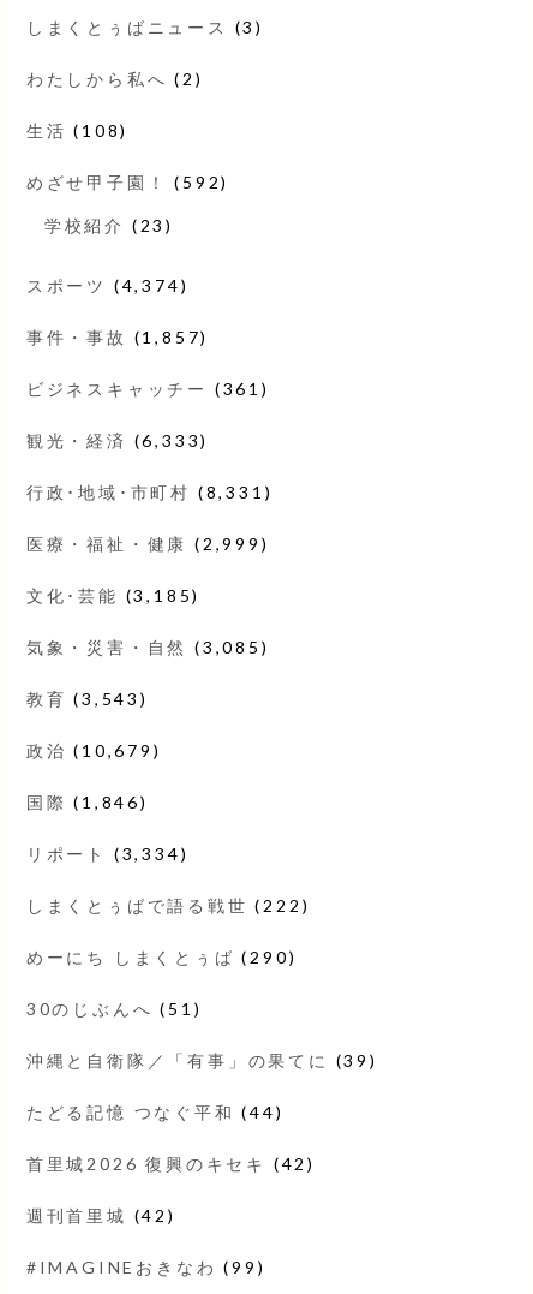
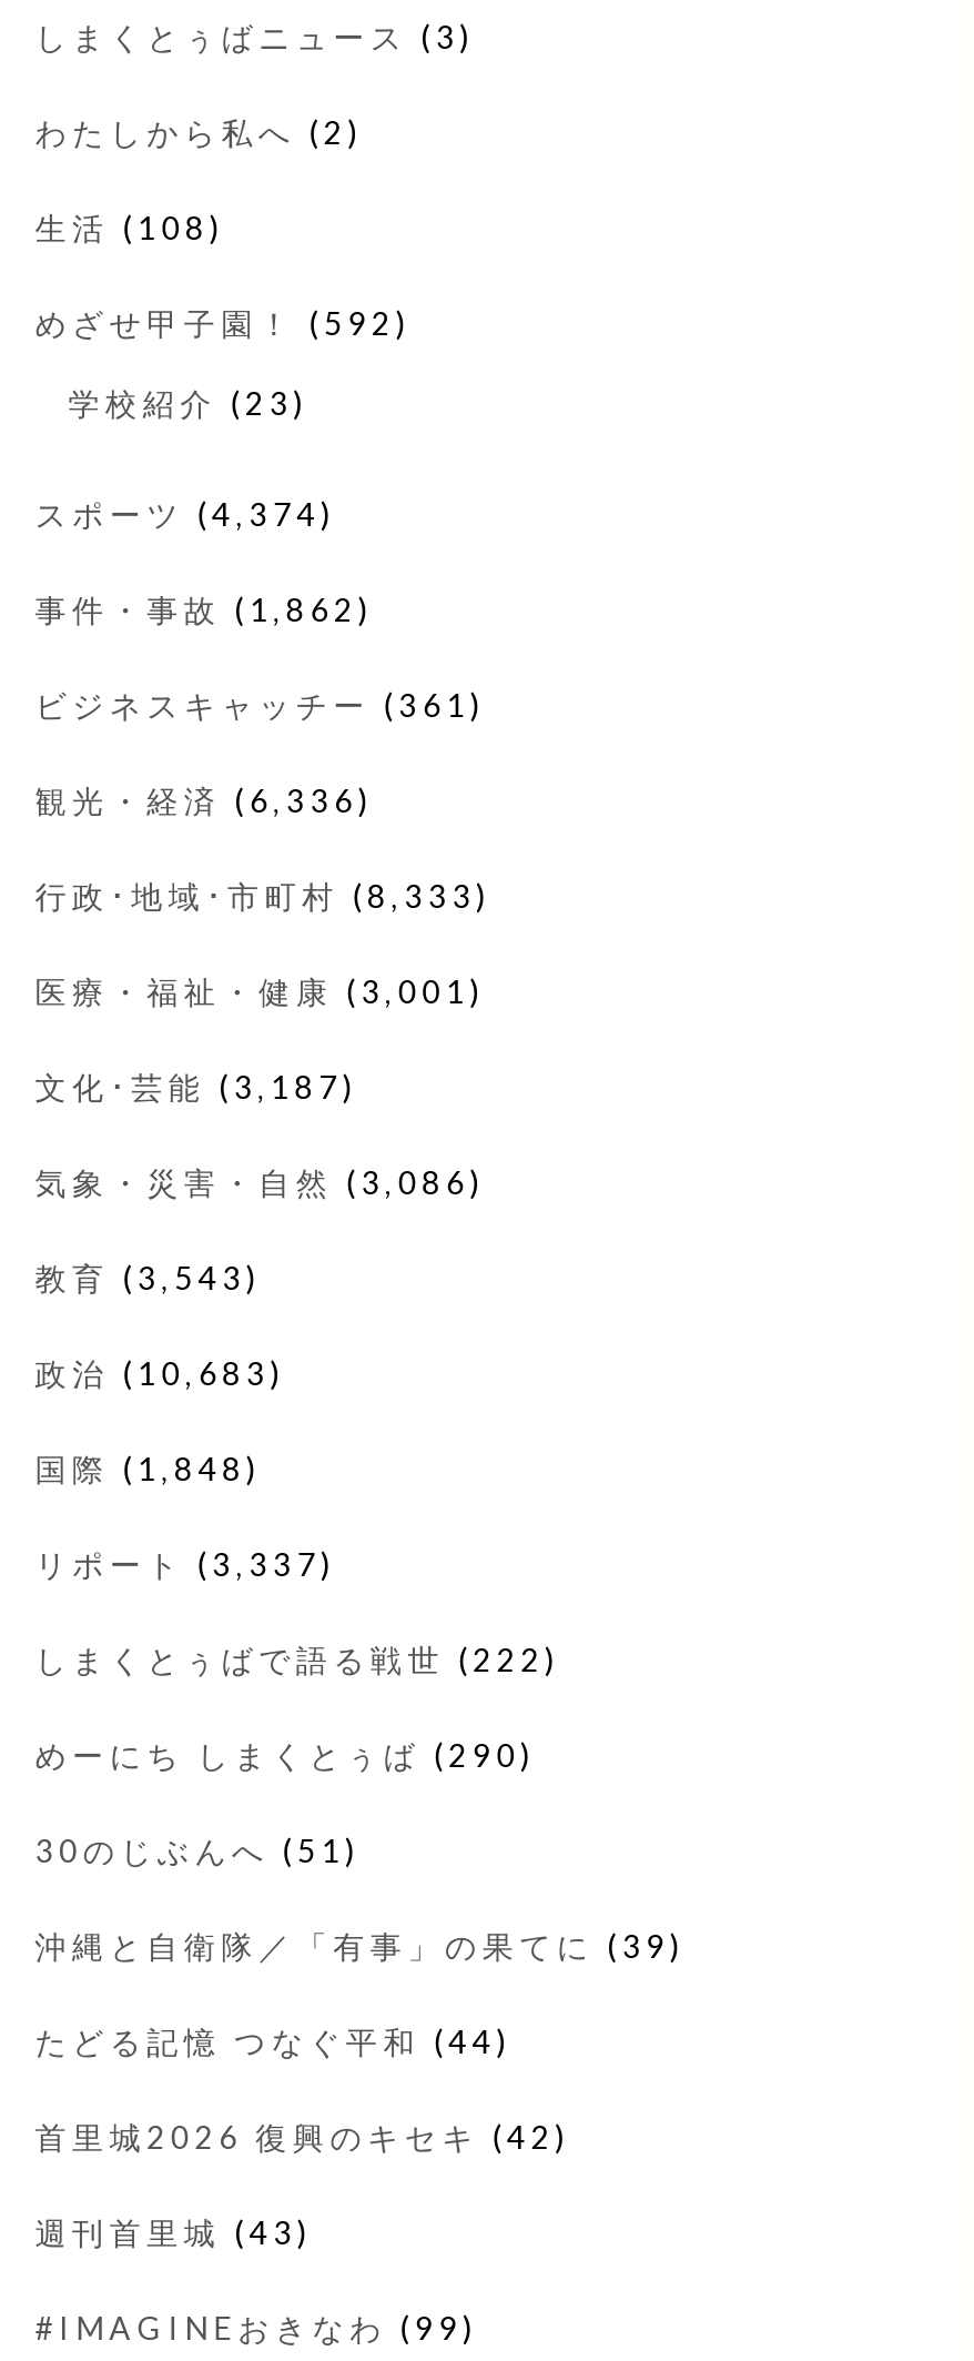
- 事件・事故(1,857)
+ 事件・事故(1,862)

- 観光・経済(6,333)
+ 観光・経済(6,336)

- 行政･地域･市町村(8,331)
+ 行政･地域･市町村(8,333)

- 医療・福祉・健康(2,999)
+ 医療・福祉・健康(3,001)

- 文化･芸能(3,185)
+ 文化･芸能(3,187)

- 気象・災害・自然(3,085)
+ 気象・災害・自然(3,086)

- 政治(10,679)
+ 政治(10,683)

- 国際(1,846)
+ 国際(1,848)

- リポート(3,334)
+ リポート(3,337)

- 週刊首里城(42)
+ 週刊首里城(43)
